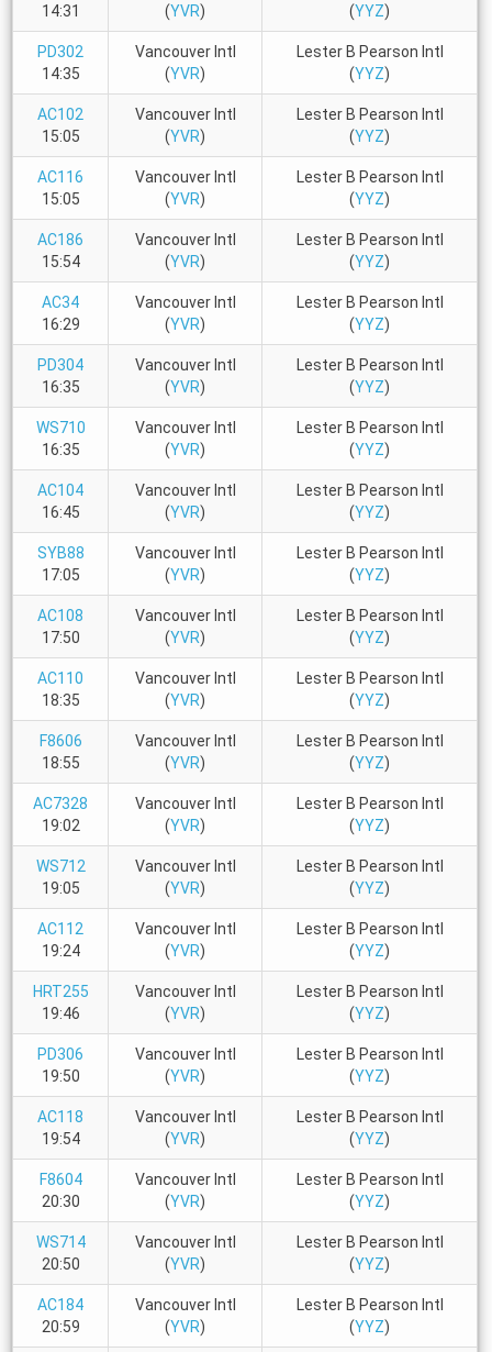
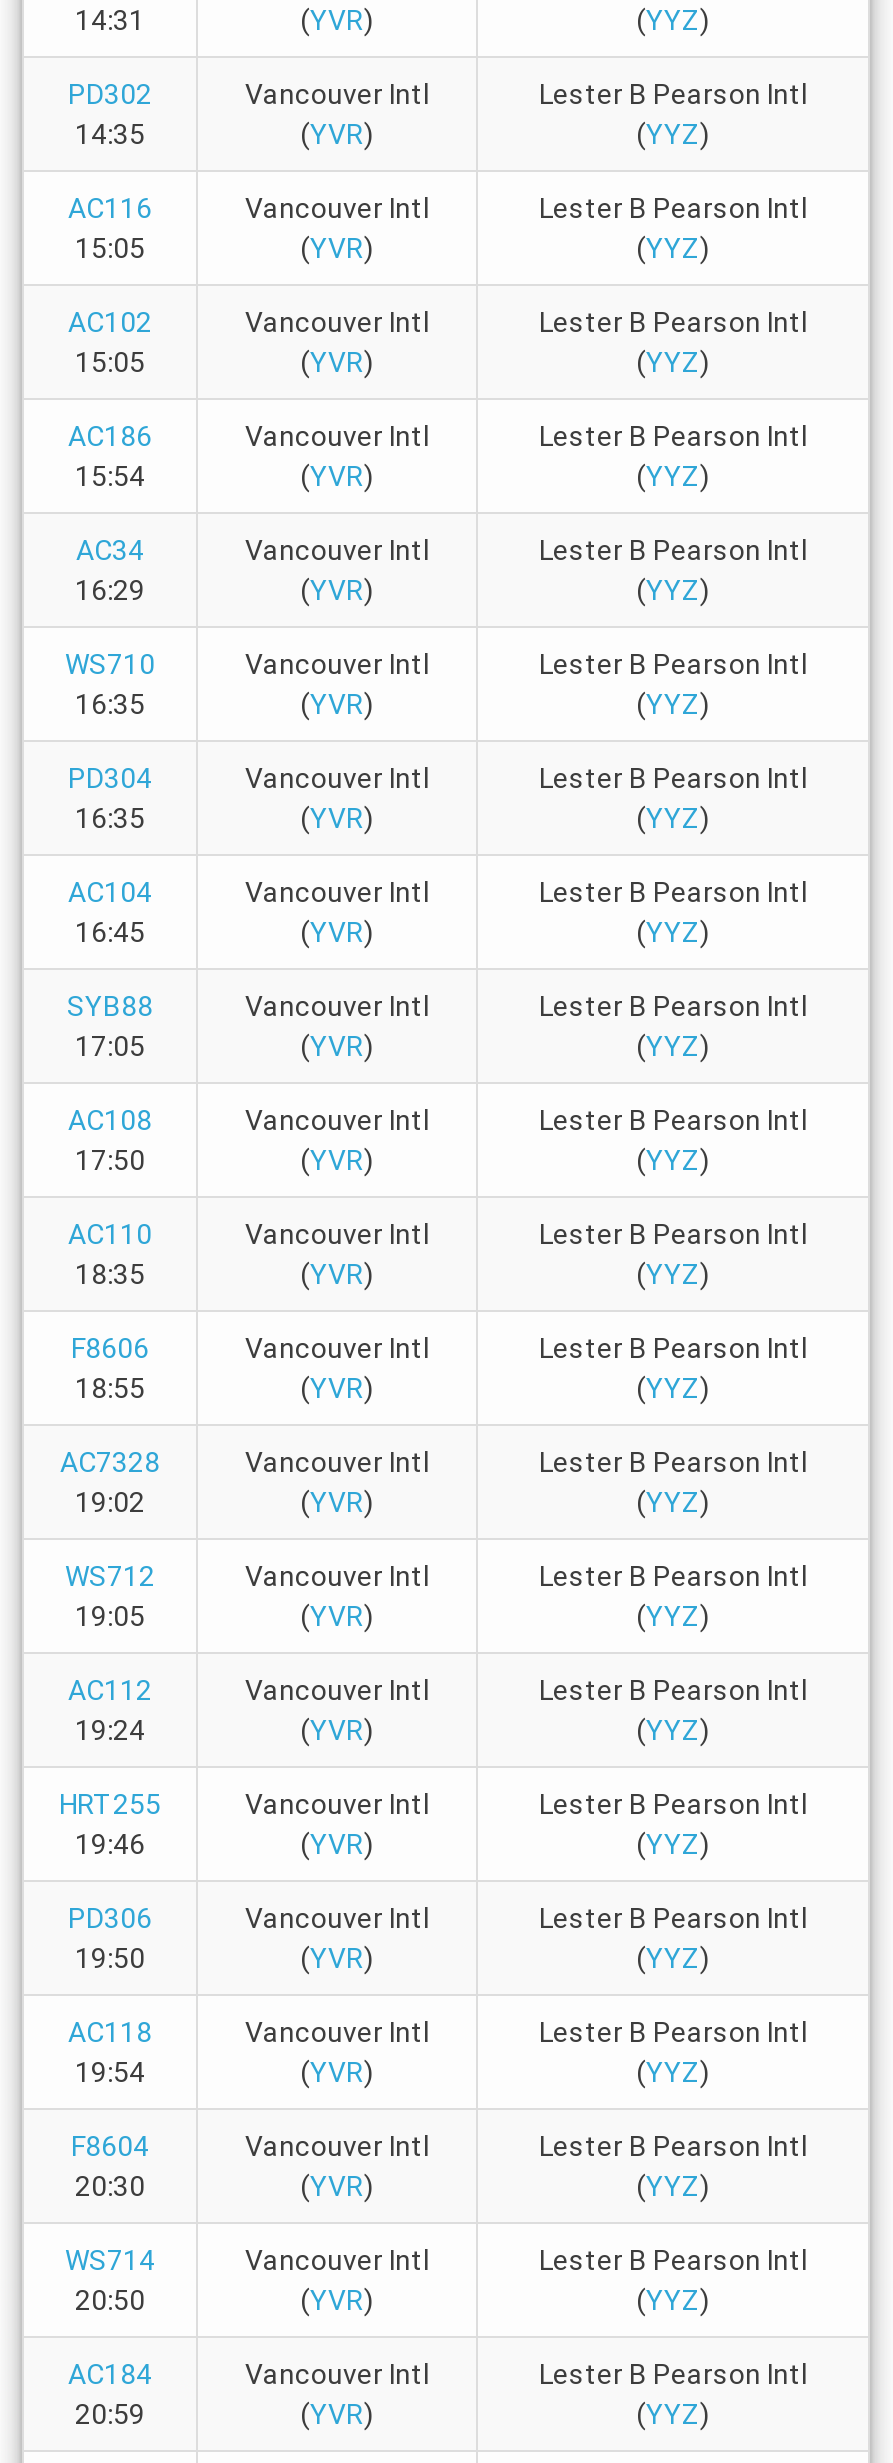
- AC102
+ AC116

- AC116
+ AC102

- PD304
+ WS710

- WS710
+ PD304
